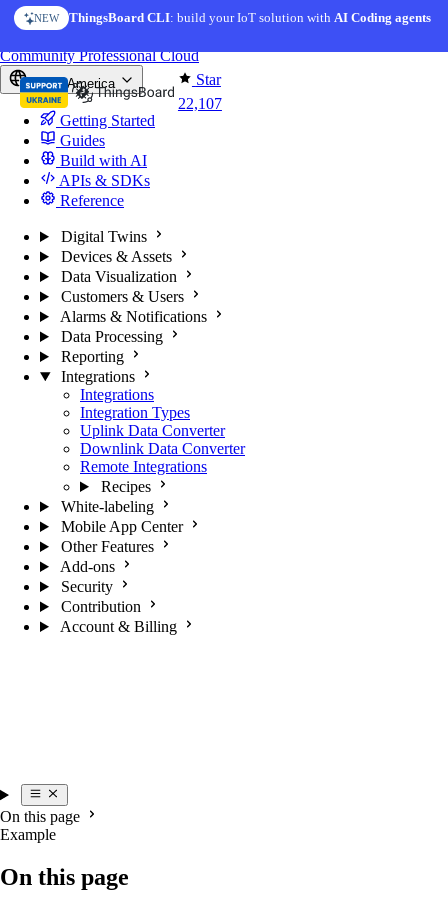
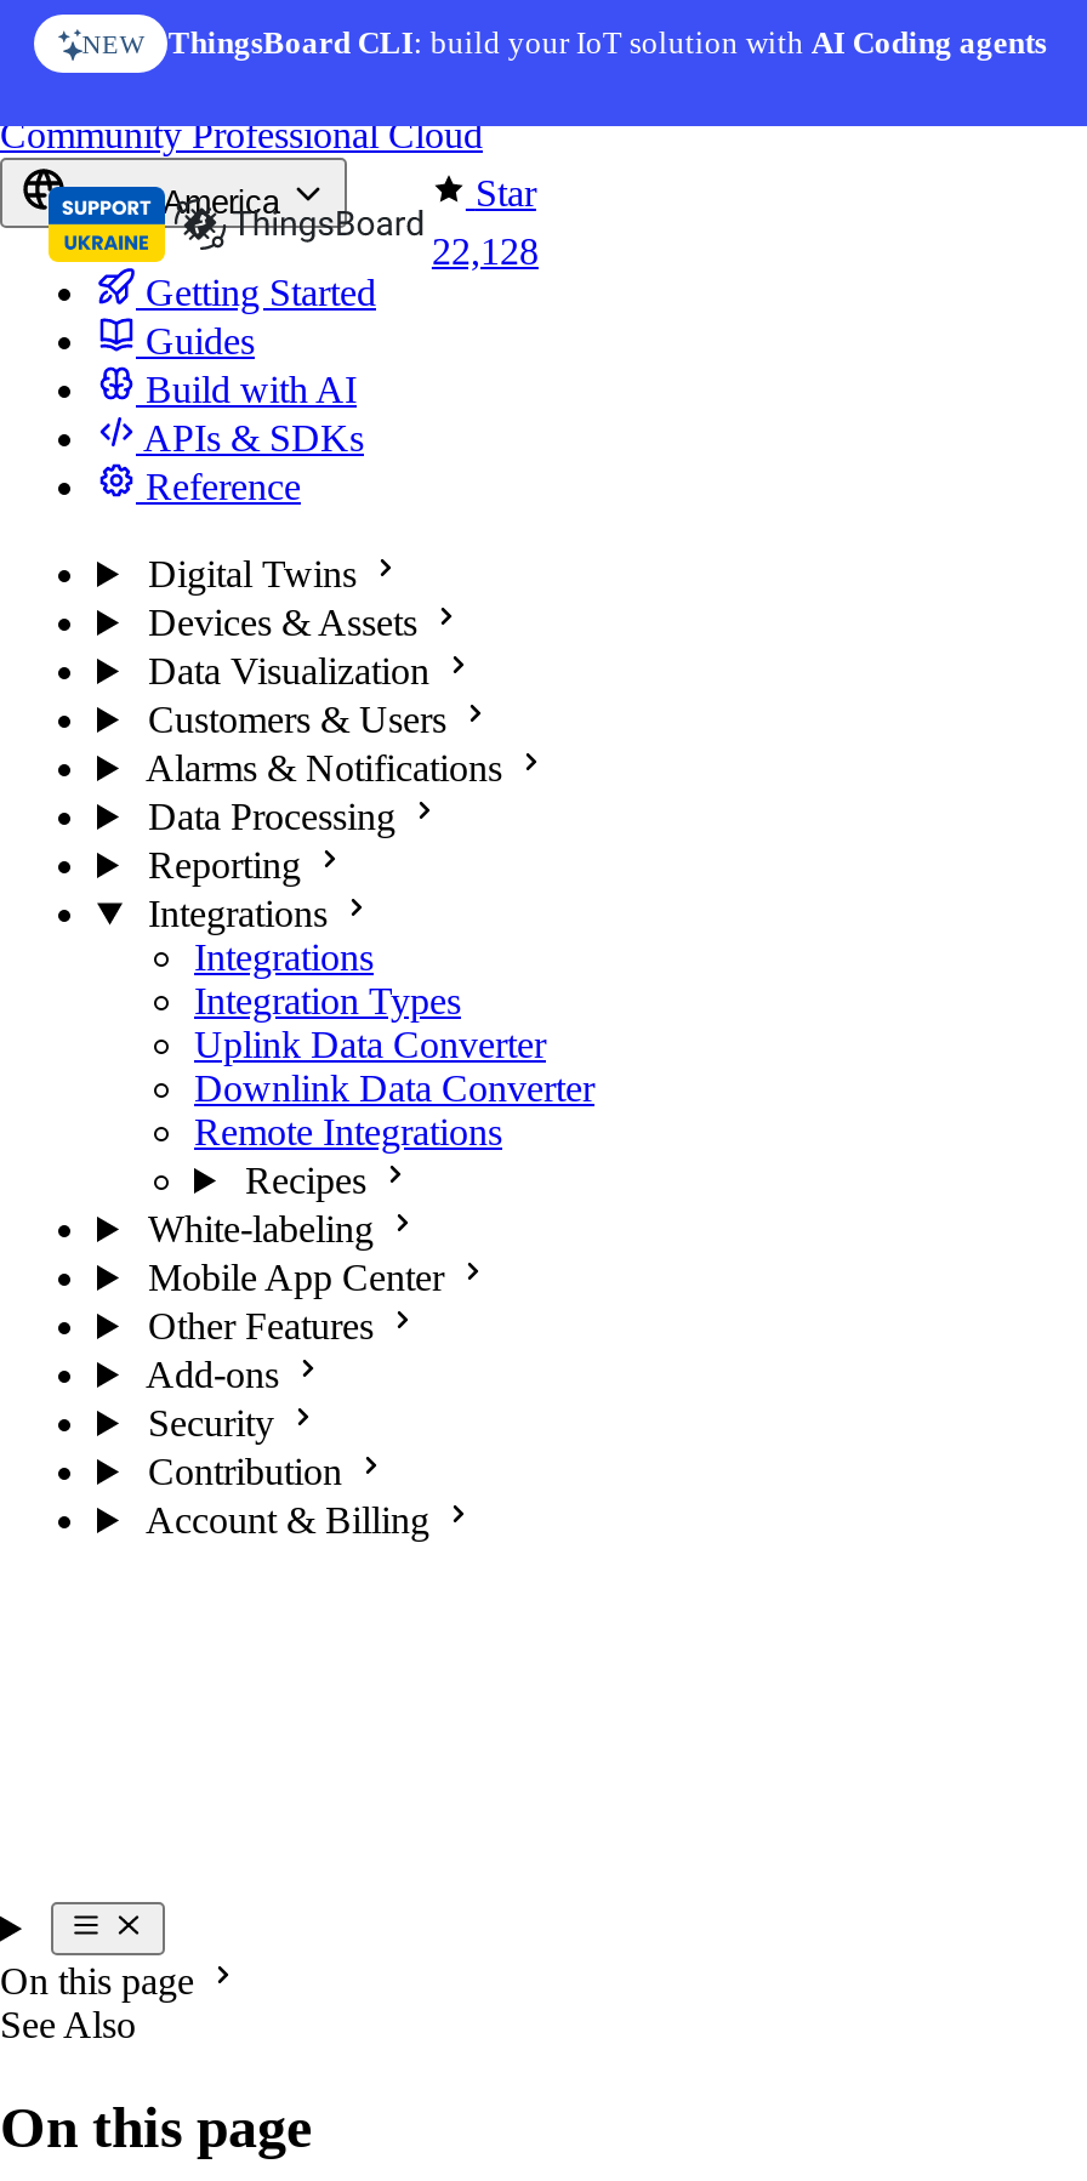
- 22,107
+ 22,128

- Example
+ See Also
